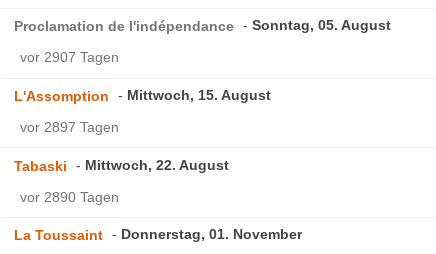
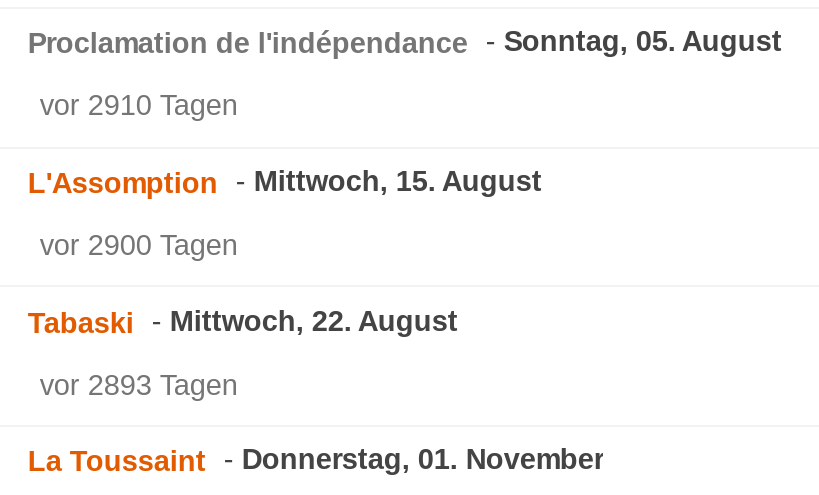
- vor 2907 Tagen
+ vor 2910 Tagen

- vor 2897 Tagen
+ vor 2900 Tagen

- vor 2890 Tagen
+ vor 2893 Tagen
